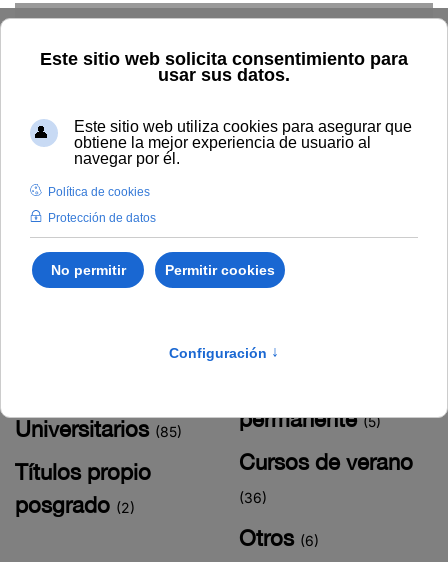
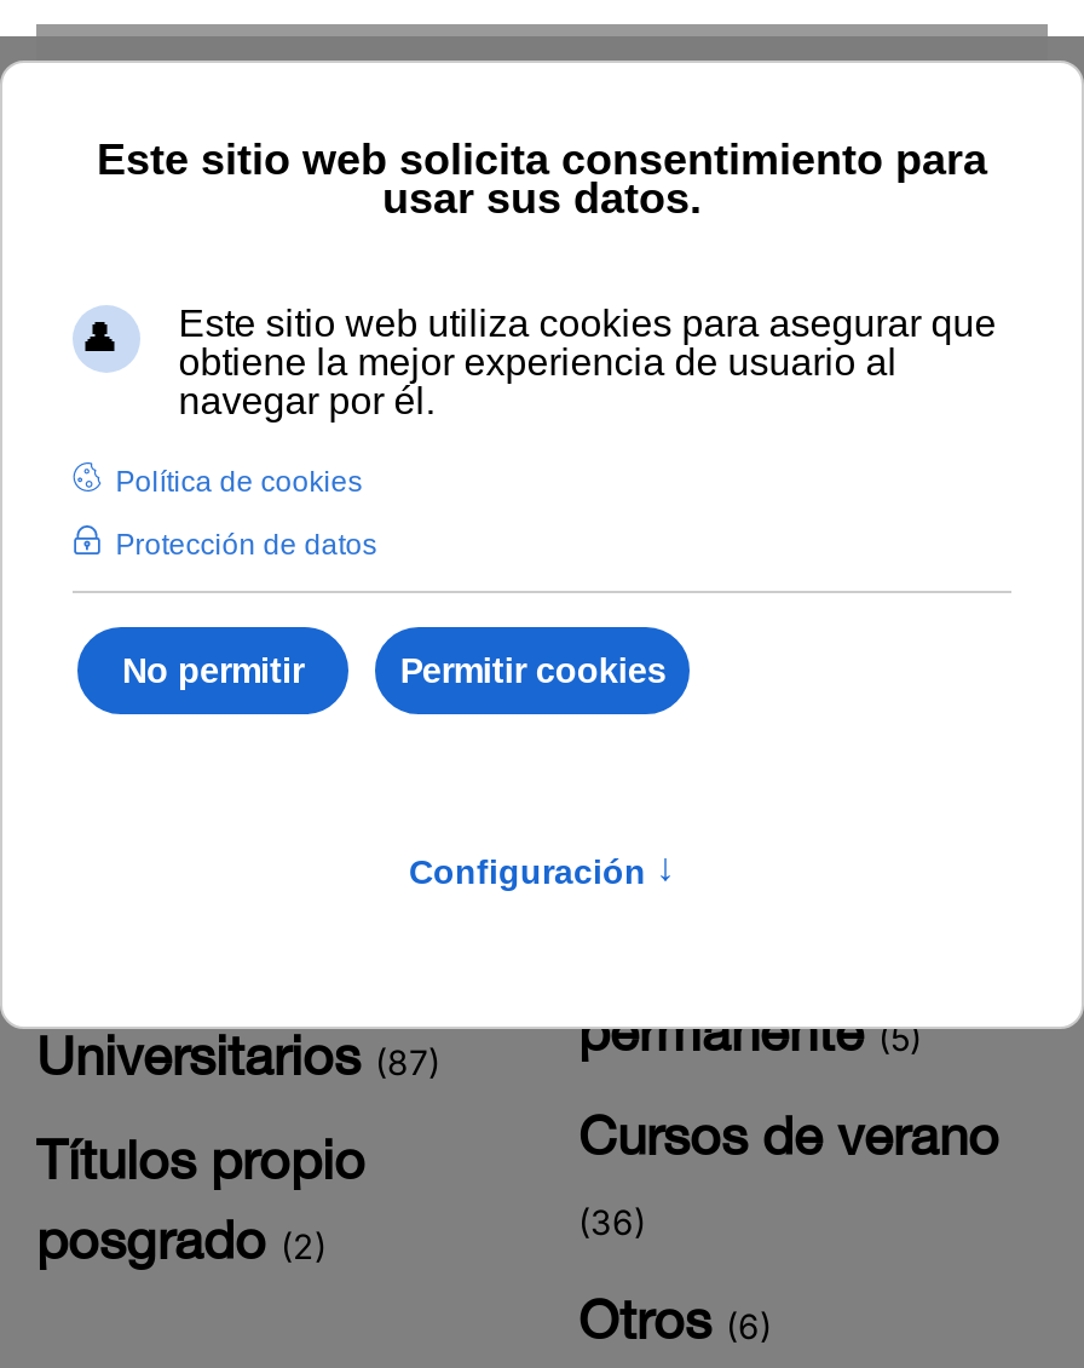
- Universitarios (85)
+ Universitarios (87)
